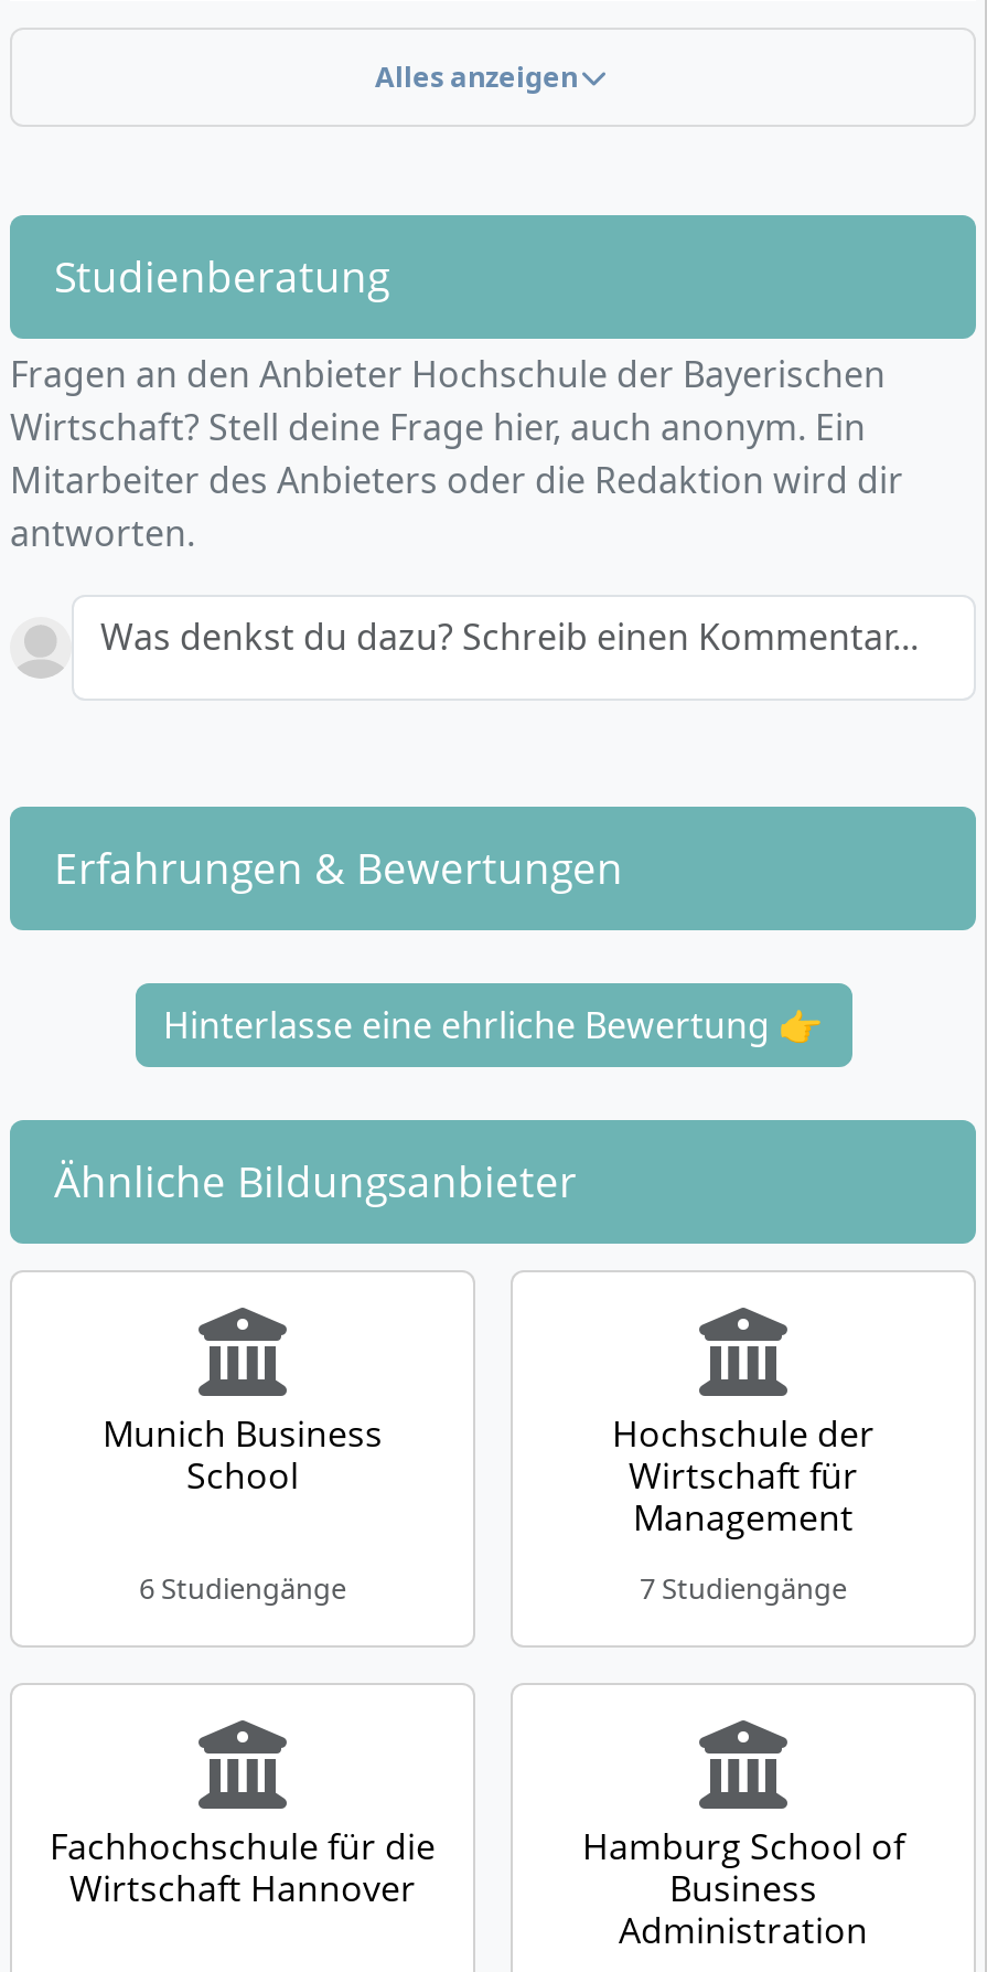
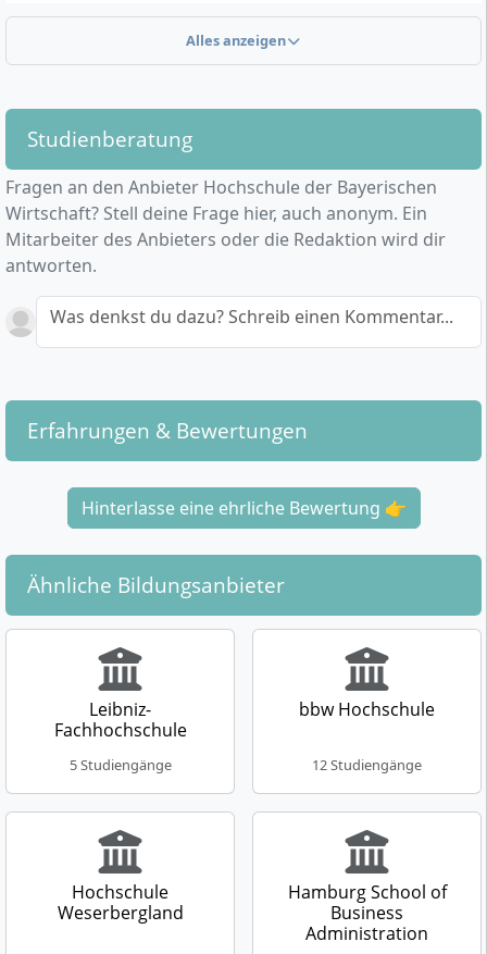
- Munich Business
- School
+ Leibniz-
+ Fachhochschule

- Hochschule der
- Wirtschaft für
- Management
+ bbw Hochschule

- 6 Studiengänge
+ 5 Studiengänge

- 7 Studiengänge
+ 12 Studiengänge

- Fachhochschule für die
- Wirtschaft Hannover
+ Hochschule
+ Weserbergland
